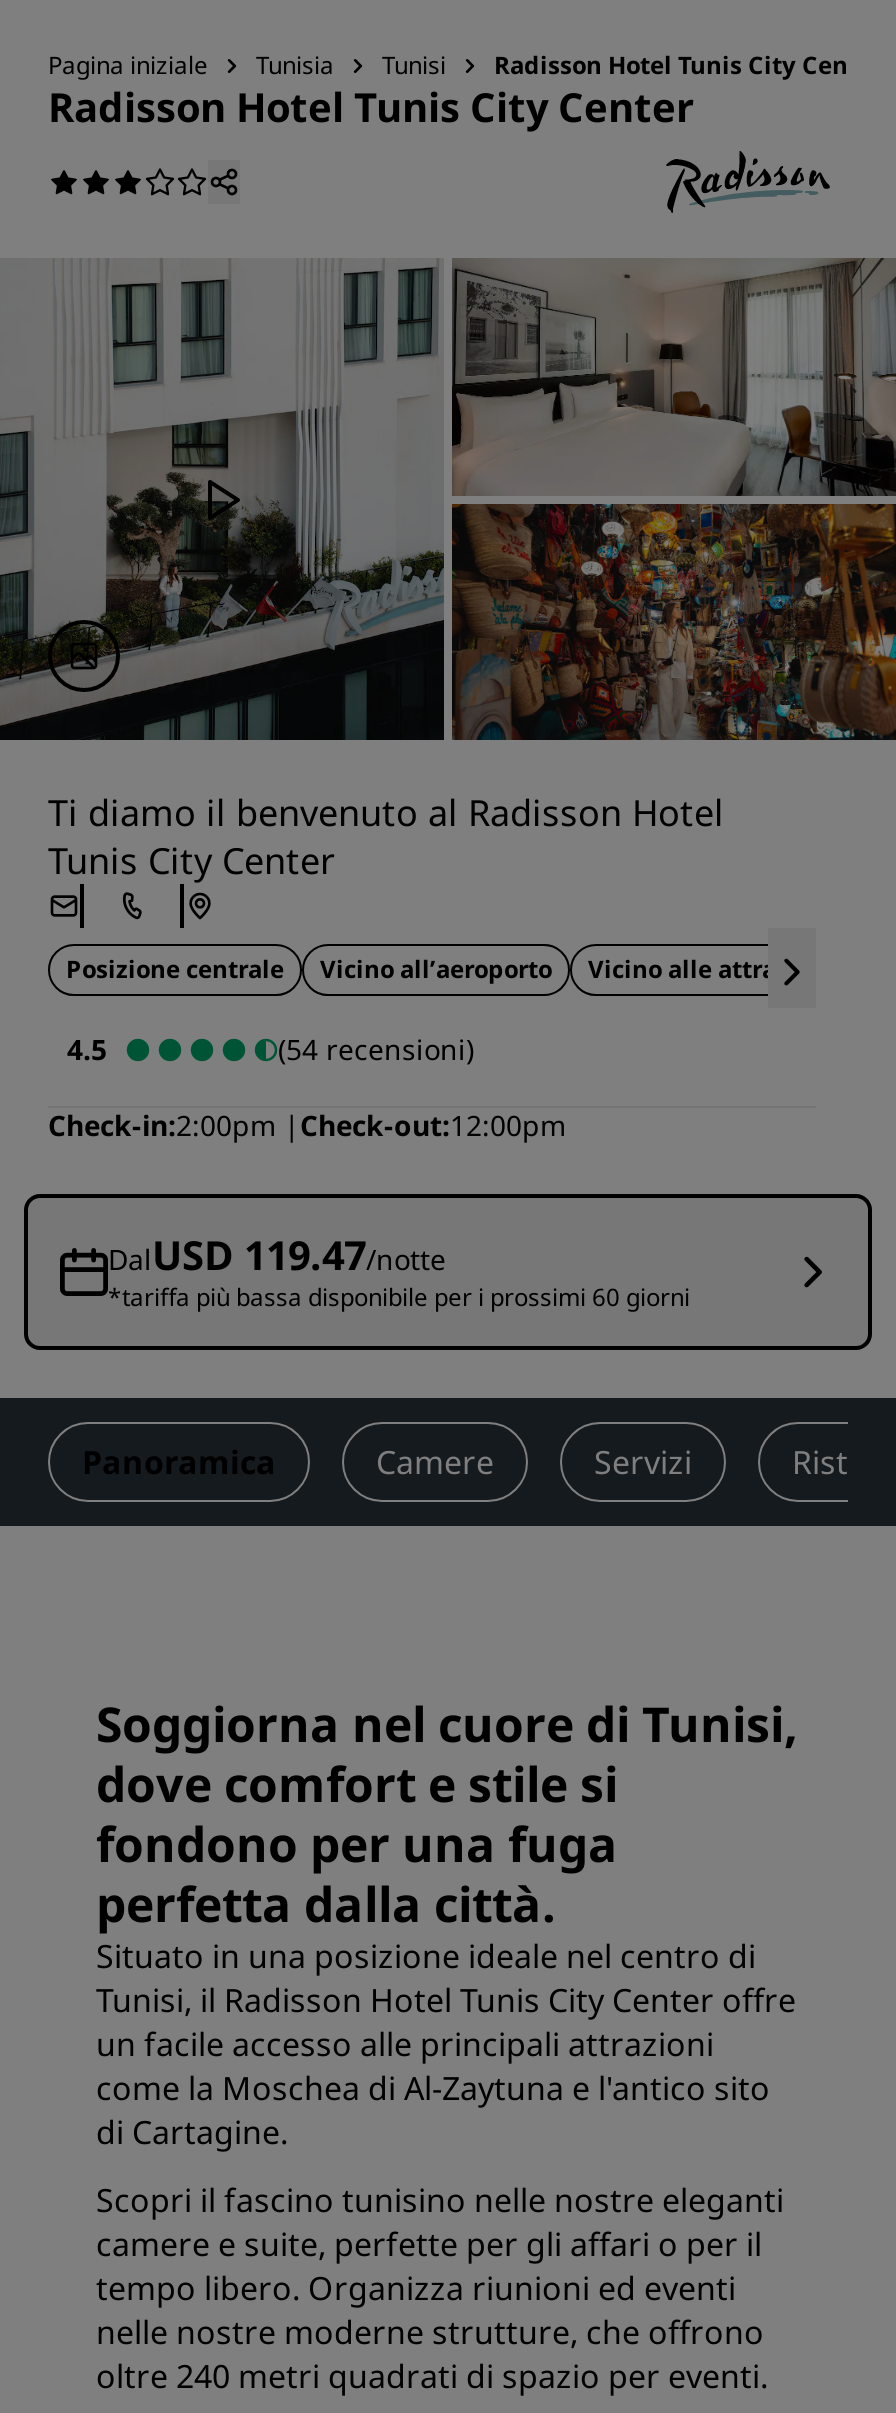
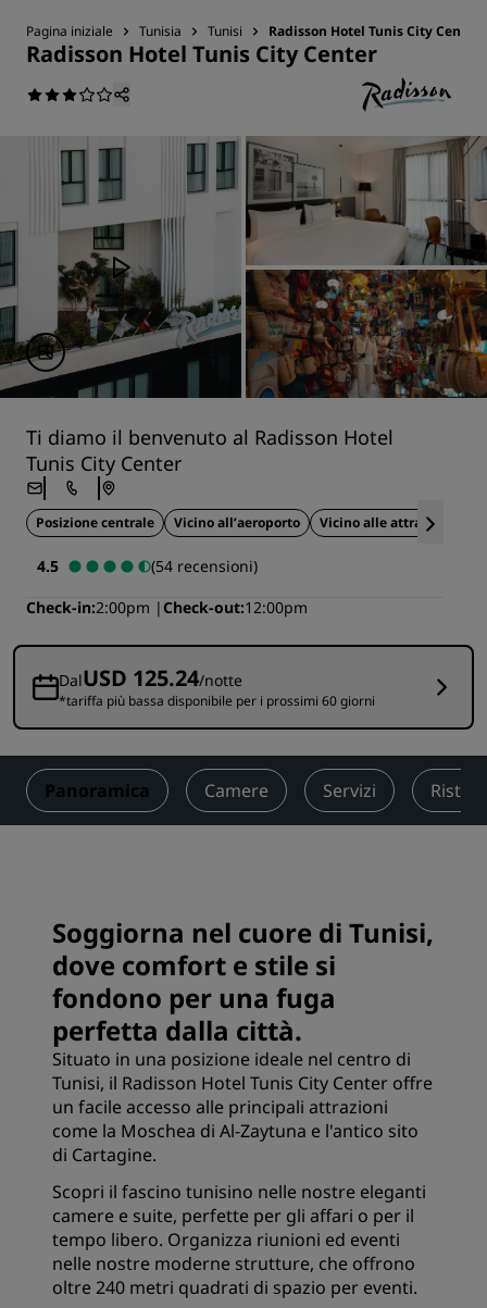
- DalUSD 119.47/notte
+ DalUSD 125.24/notte
